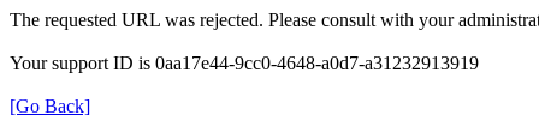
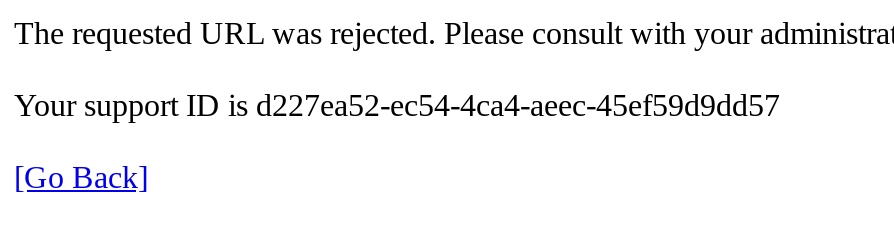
- Your support ID is 0aa17e44-9cc0-4648-a0d7-a31232913919
+ Your support ID is d227ea52-ec54-4ca4-aeec-45ef59d9dd57
